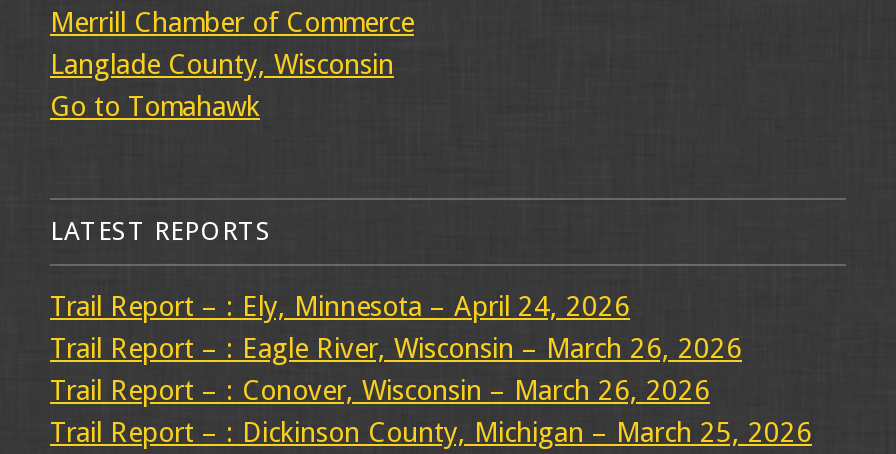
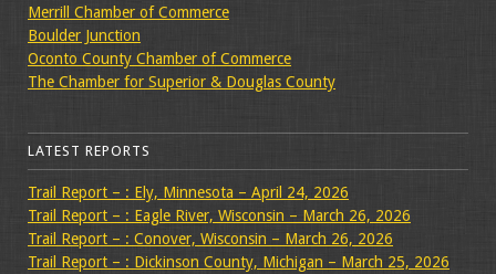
- Langlade County, Wisconsin
- Go to Tomahawk
+ Boulder Junction
+ Oconto County Chamber of Commerce
+ The Chamber for Superior & Douglas County
